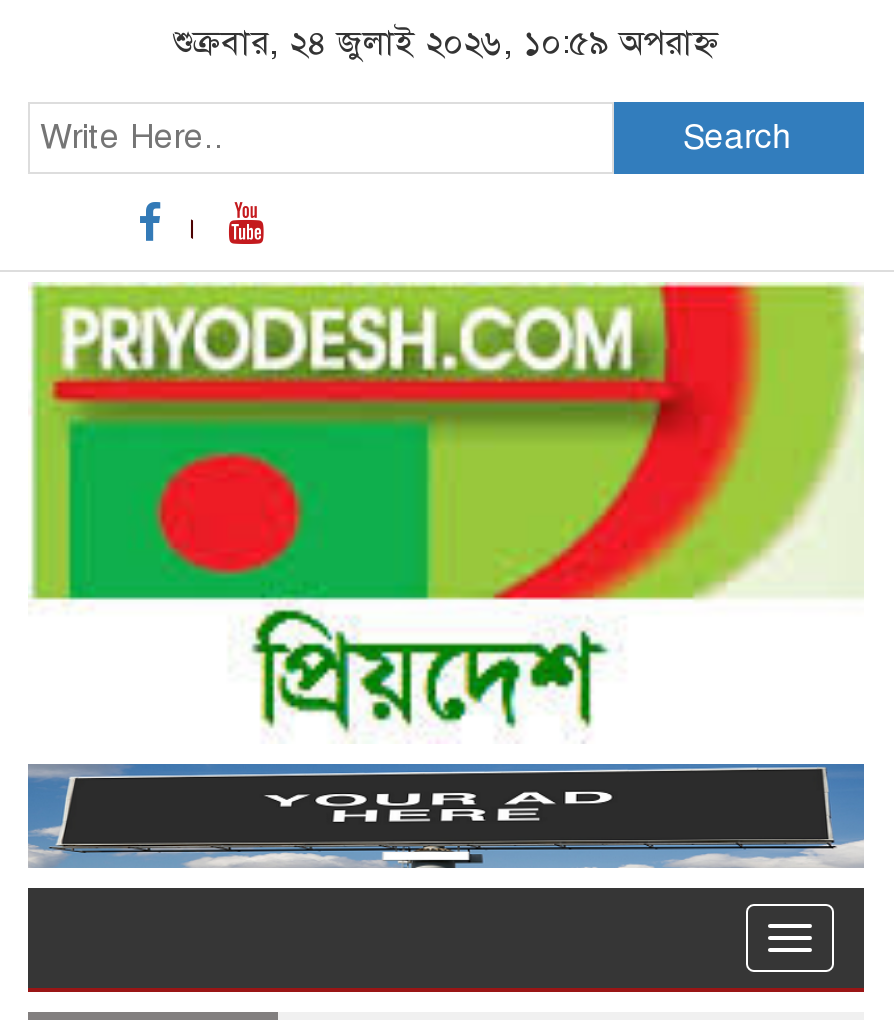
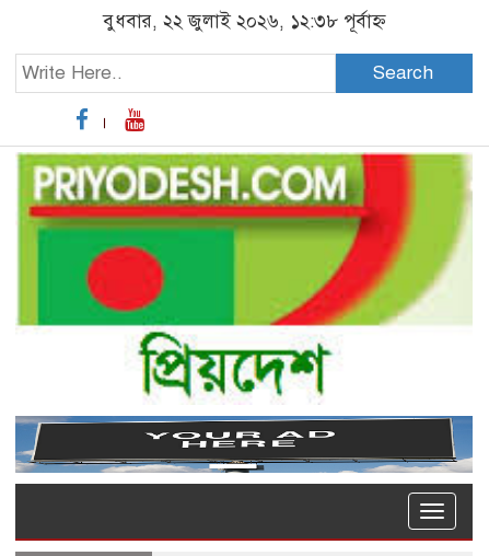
- শুক্রবার, ২৪ জুলাই ২০২৬, ১০:৫৯ অপরাহ্ন
+ বুধবার, ২২ জুলাই ২০২৬, ১২:৩৮ পূর্বাহ্ন
